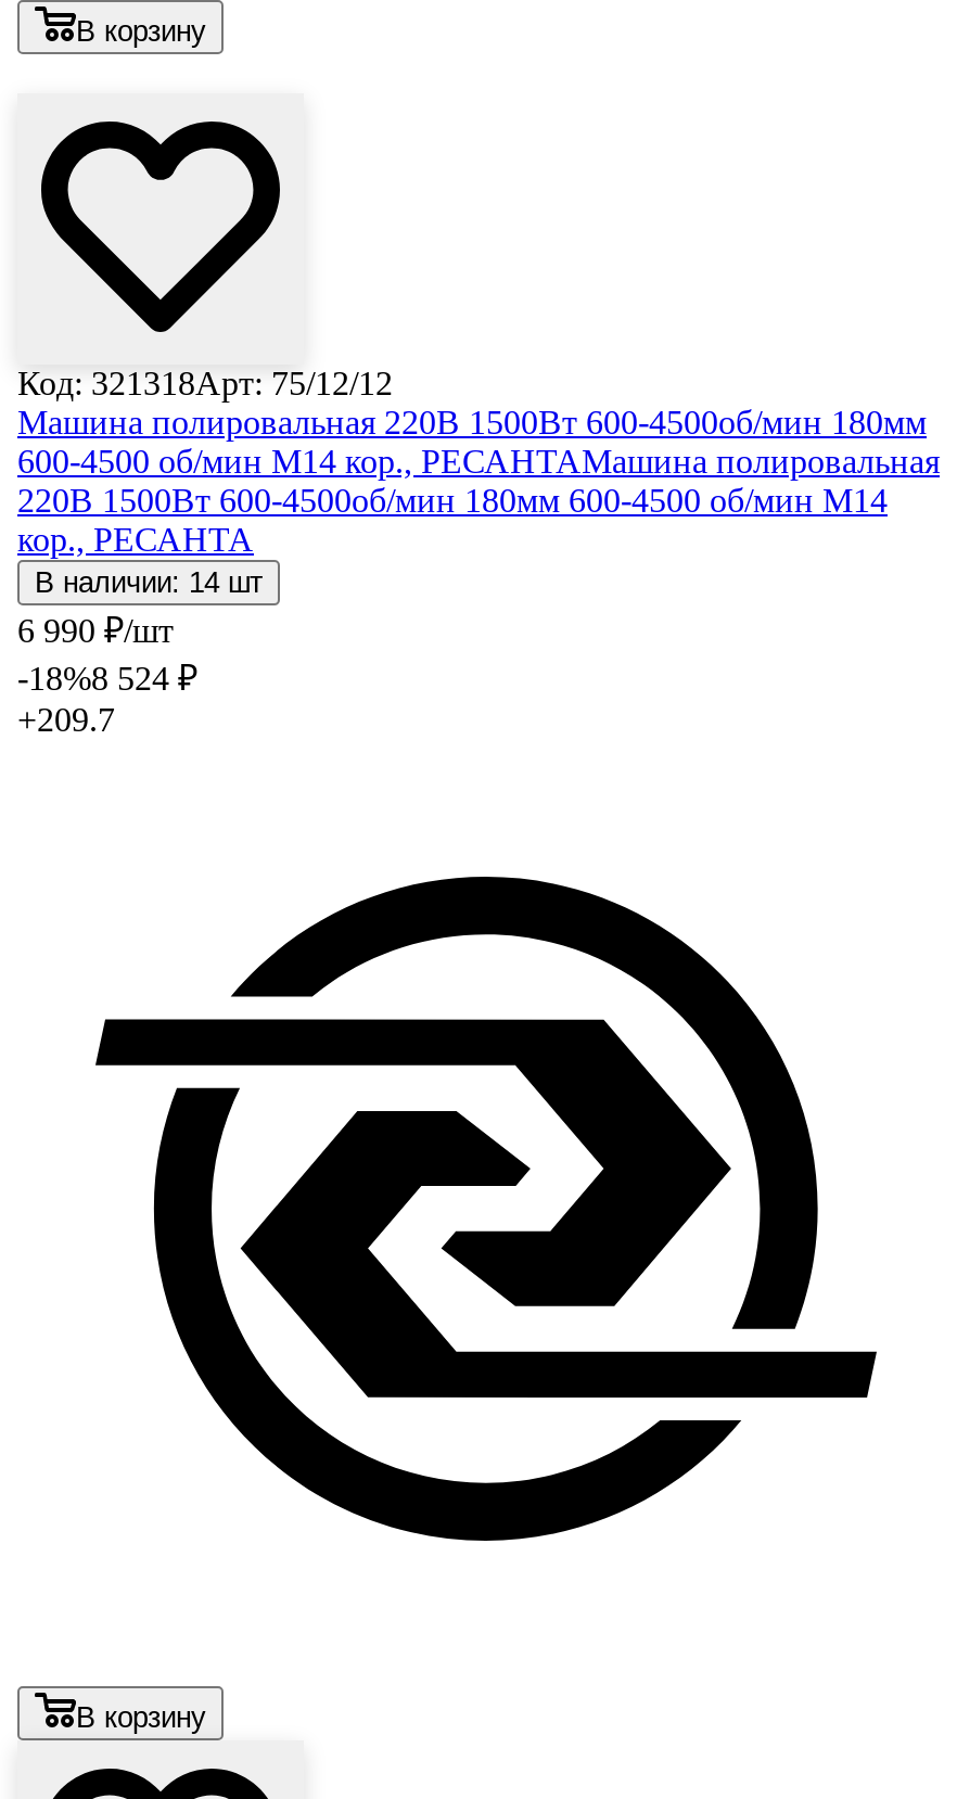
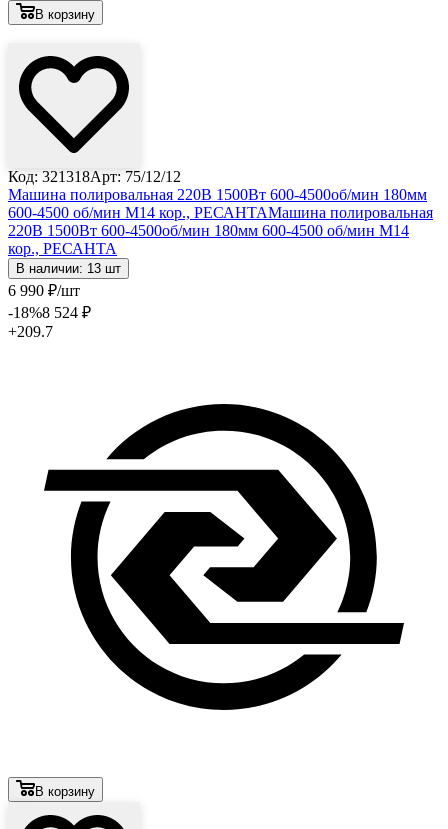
- В наличии: 14 шт
+ В наличии: 13 шт
